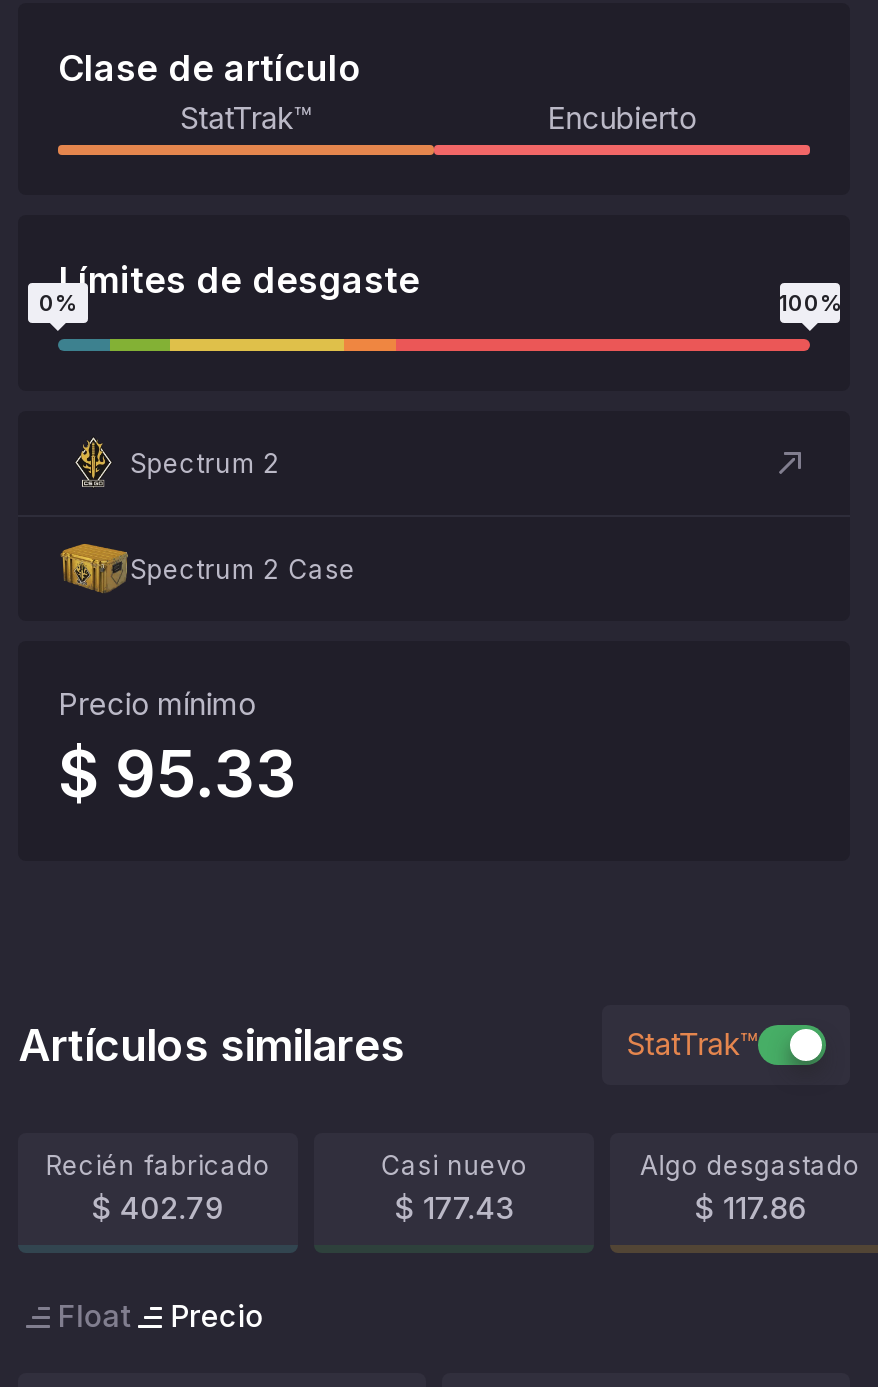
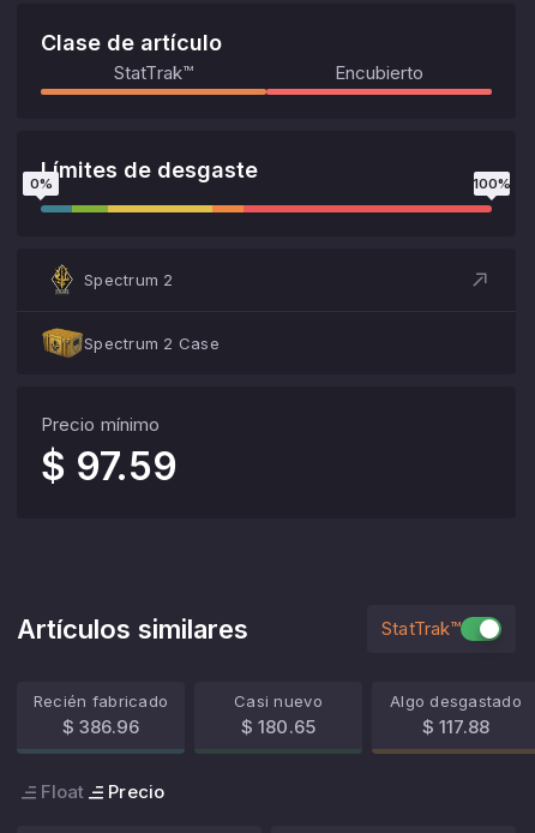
- $ 95.33
+ $ 97.59

- $ 402.79
+ $ 386.96

- $ 177.43
+ $ 180.65

- $ 117.86
+ $ 117.88
